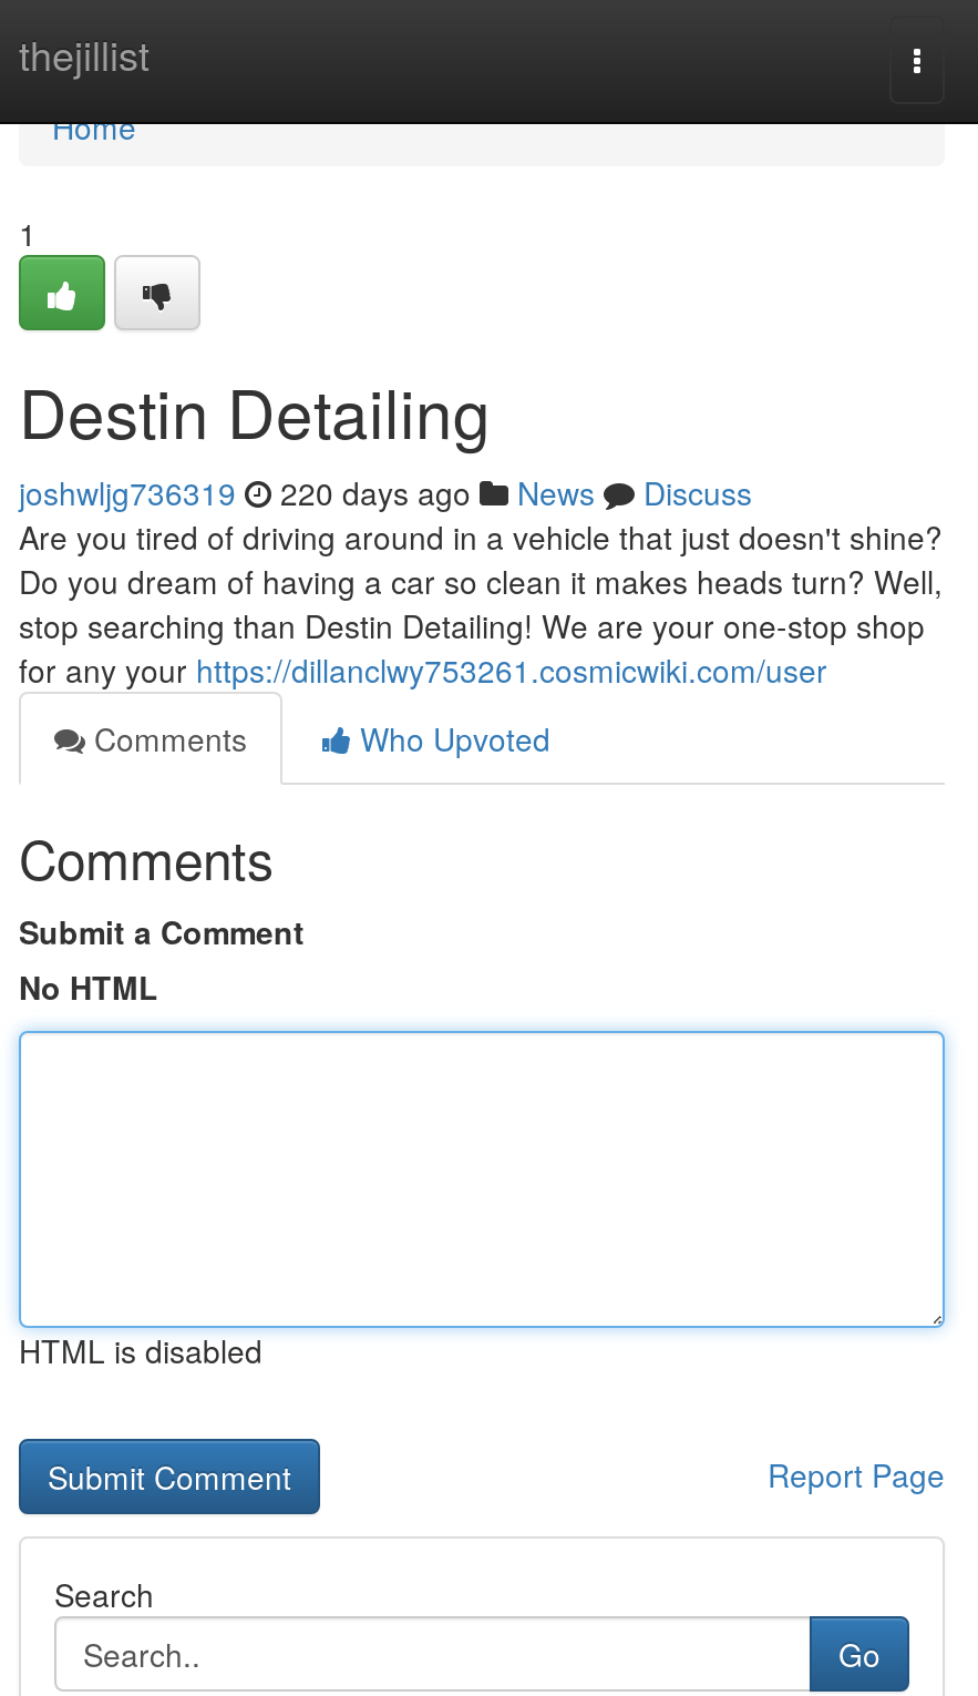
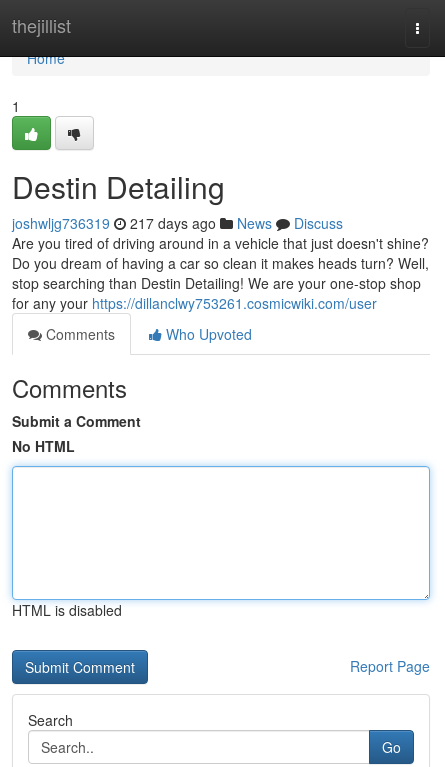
- joshwljg736319 220 days ago News Discuss
+ joshwljg736319 217 days ago News Discuss
